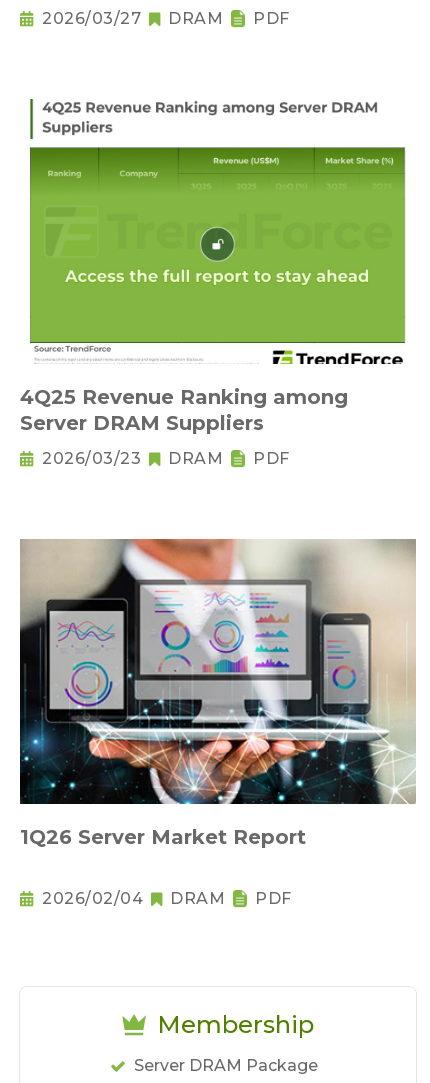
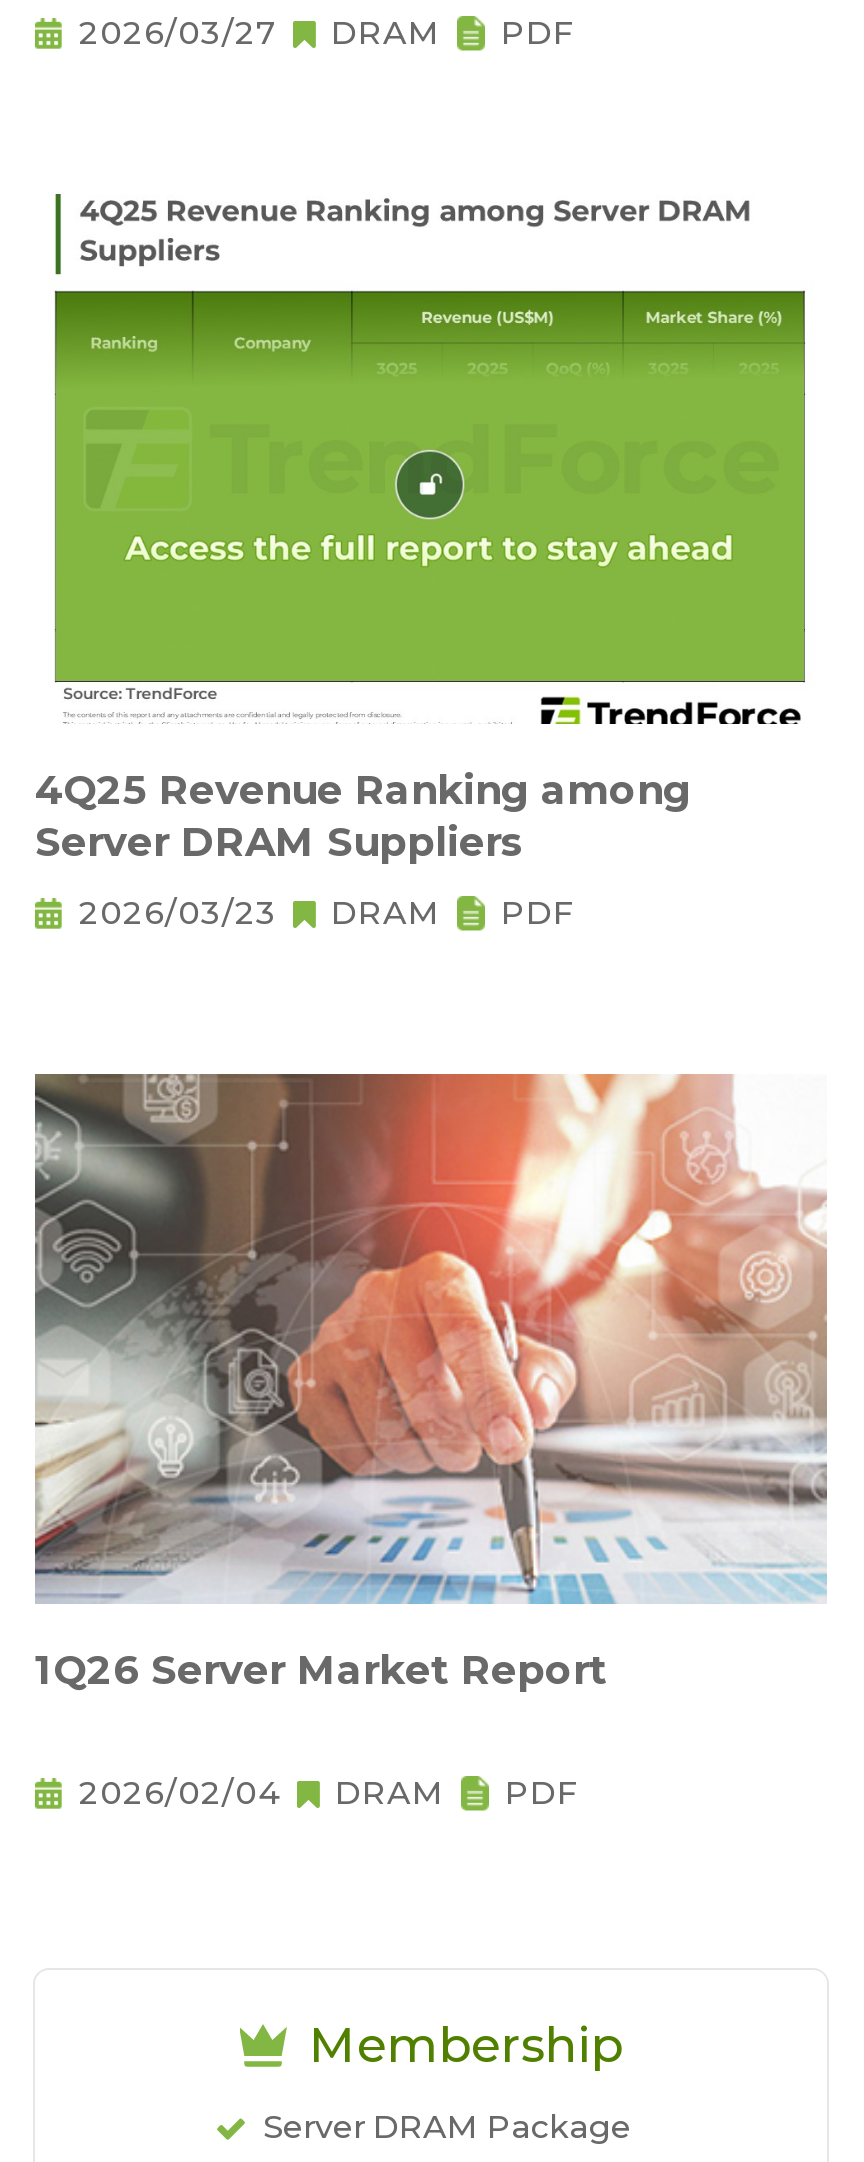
- [image]
+ [image]
